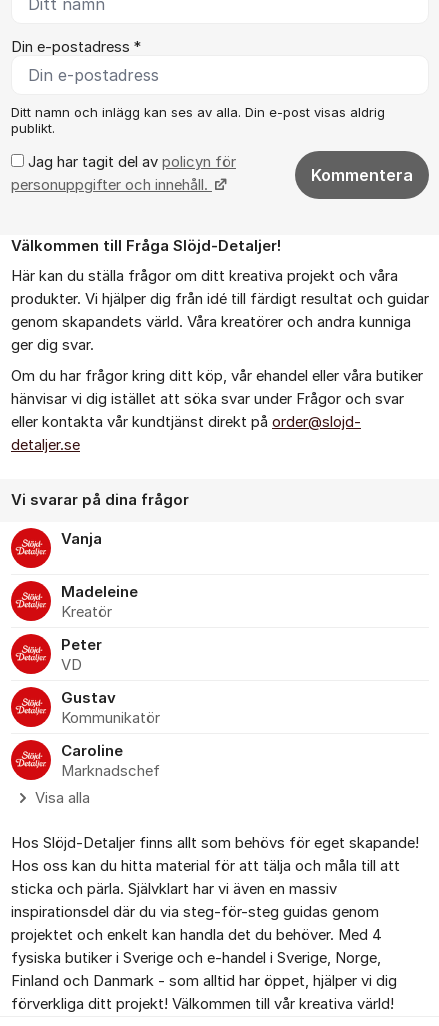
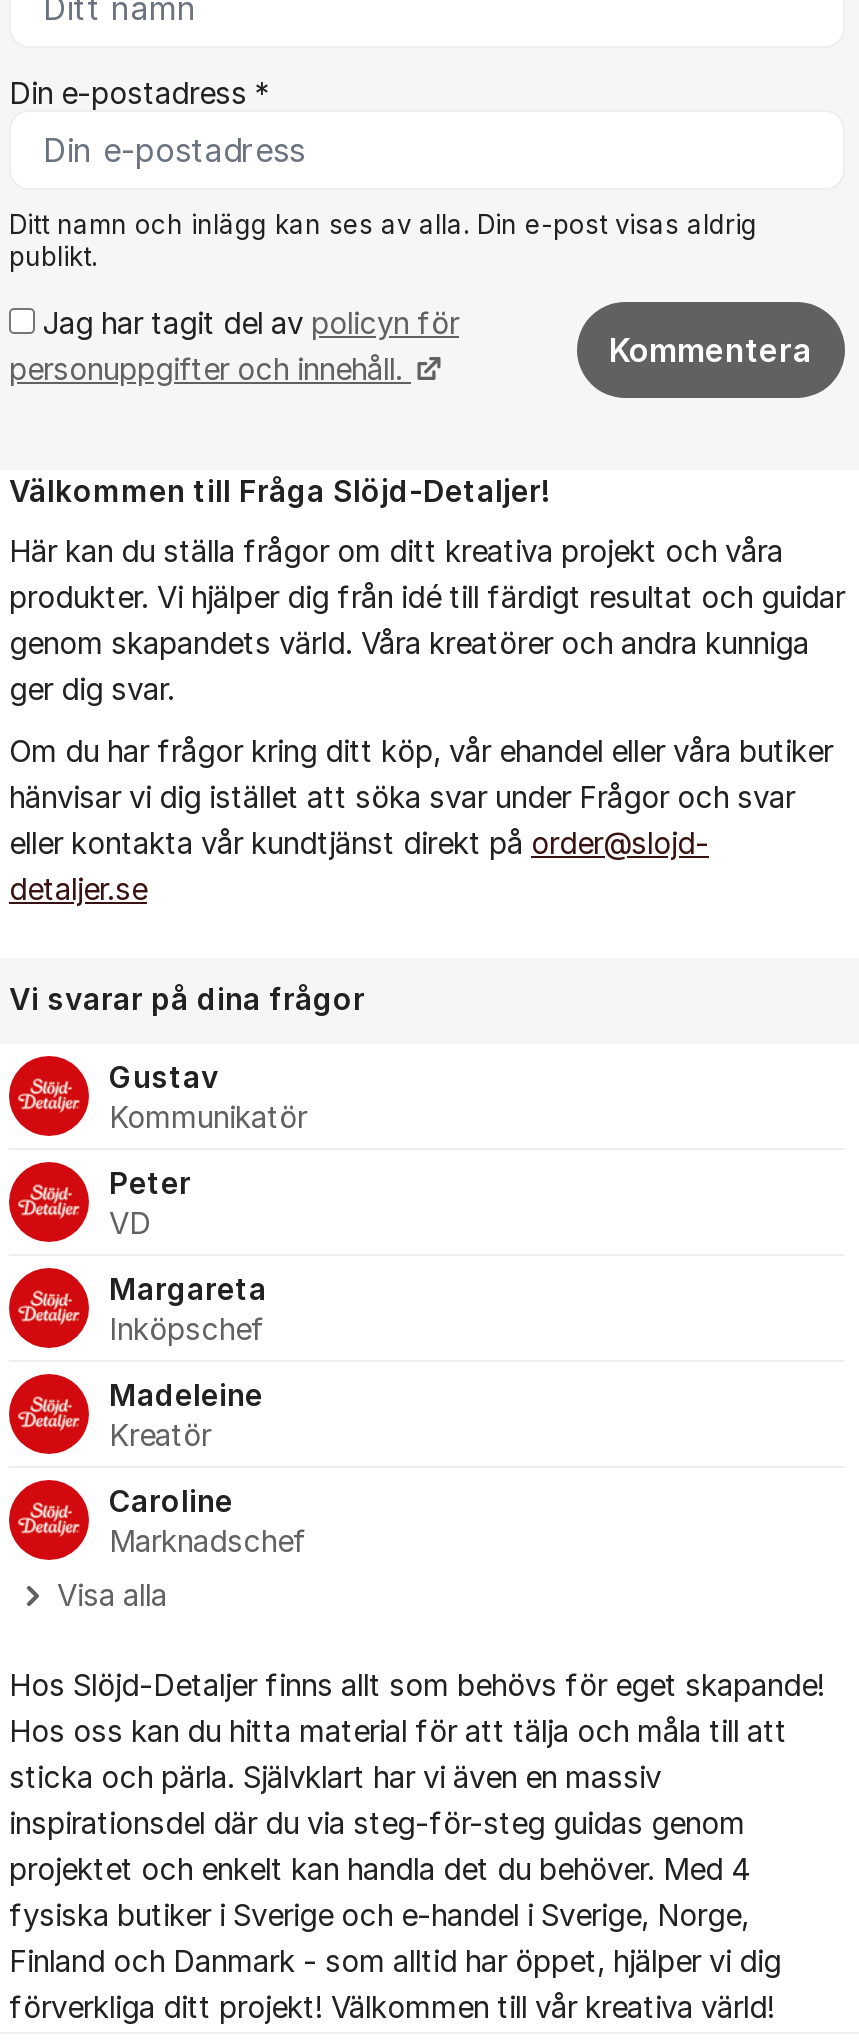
- Vanja
+ Margareta
+ Inköpschef

moved down: Madeleine | Kreatör

moved up: Peter | VD | Gustav | Kommunikatör
